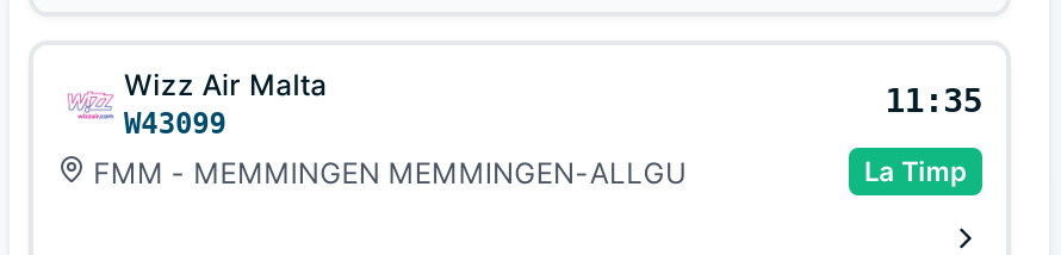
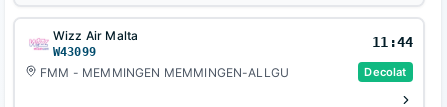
- 11:35
+ 11:44

- La Timp
+ Decolat
